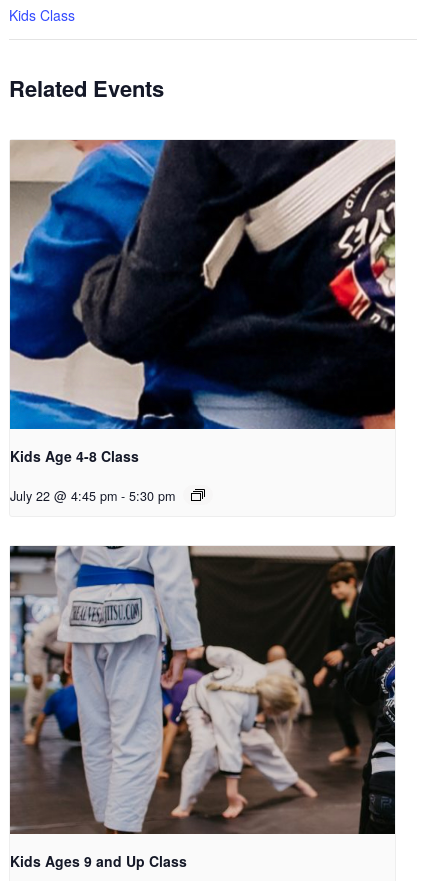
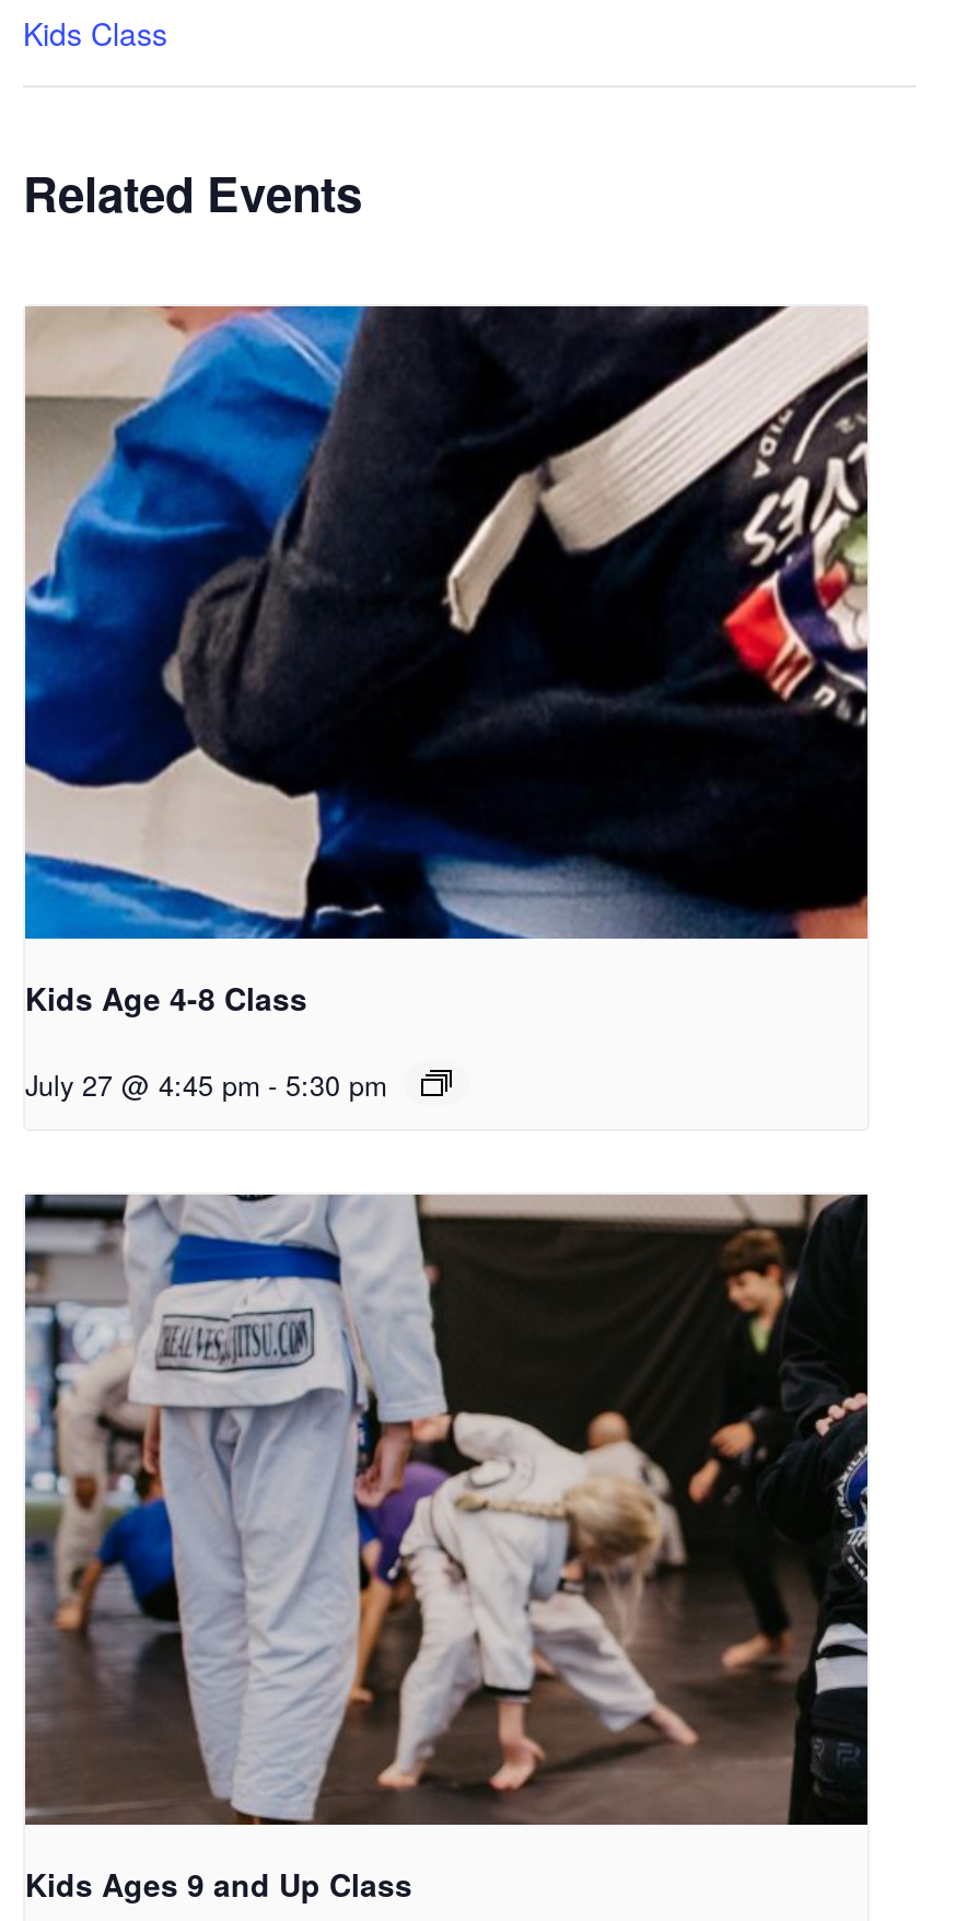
- July 22 @ 4:45 pm - 5:30 pm
+ July 27 @ 4:45 pm - 5:30 pm
